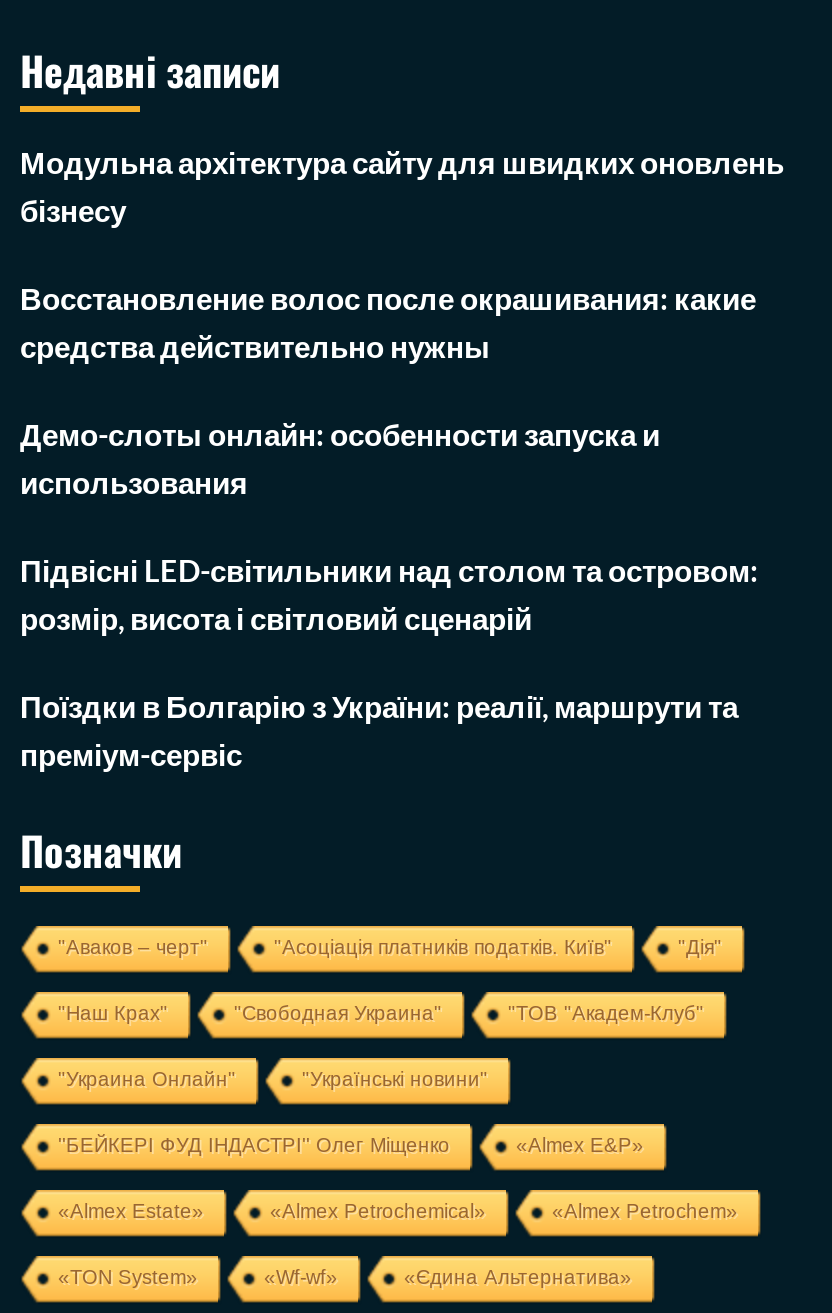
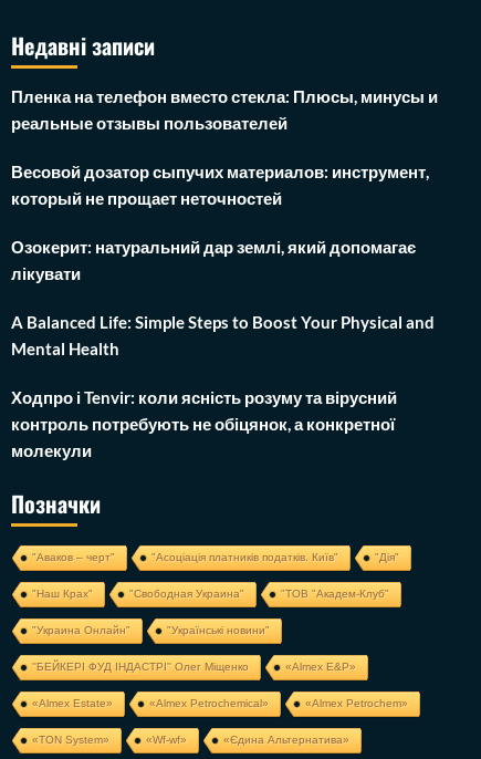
- Модульна архітектура сайту для швидких оновлень
- бізнесу
+ Пленка на телефон вместо стекла: Плюсы, минусы и
+ реальные отзывы пользователей

- Восстановление волос после окрашивания: какие
- средства действительно нужны
+ Весовой дозатор сыпучих материалов: инструмент,
+ который не прощает неточностей

- Демо-слоты онлайн: особенности запуска и
- использования
+ Озокерит: натуральний дар землі, який допомагає
+ лікувати

- Підвісні LED-світильники над столом та островом:
- розмір, висота і світловий сценарій
+ A Balanced Life: Simple Steps to Boost Your Physical and
+ Mental Health

- Поїздки в Болгарію з України: реалії, маршрути та
- преміум-сервіс
+ Ходпро і Tenvir: коли ясність розуму та вірусний
+ контроль потребують не обіцянок, а конкретної
+ молекули
